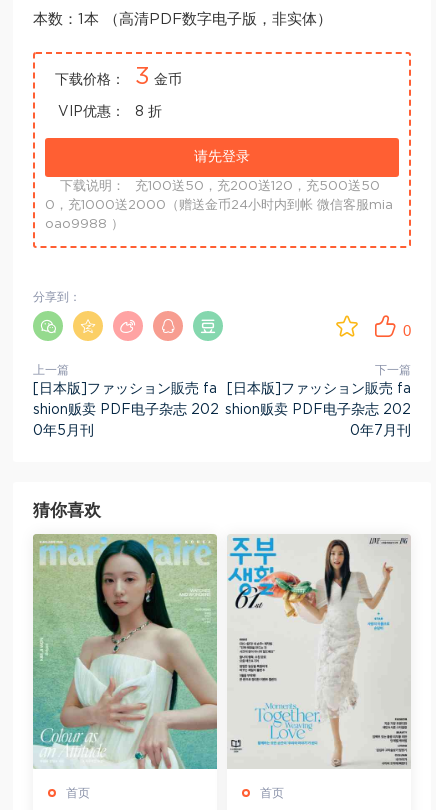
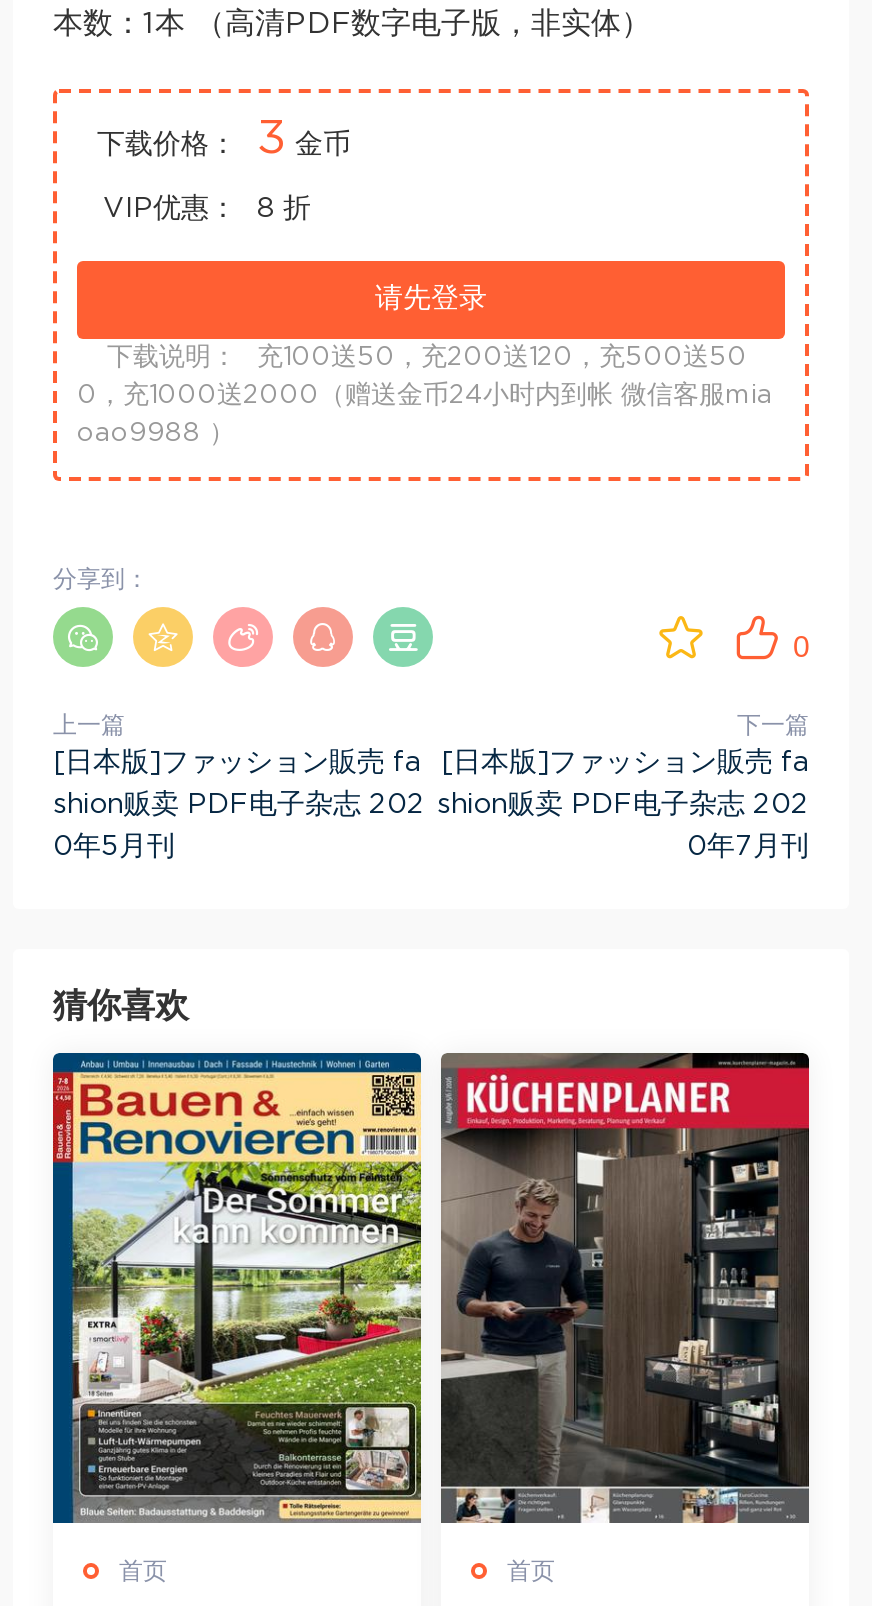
- [image]
+ [image]

- [image]
+ [image]
